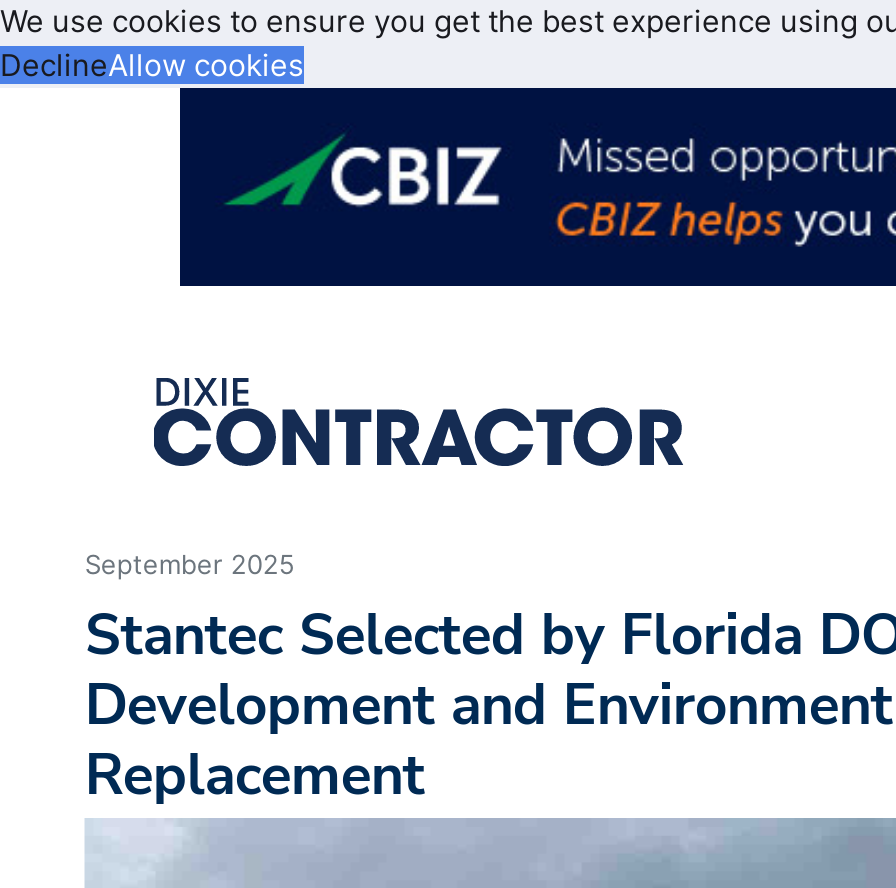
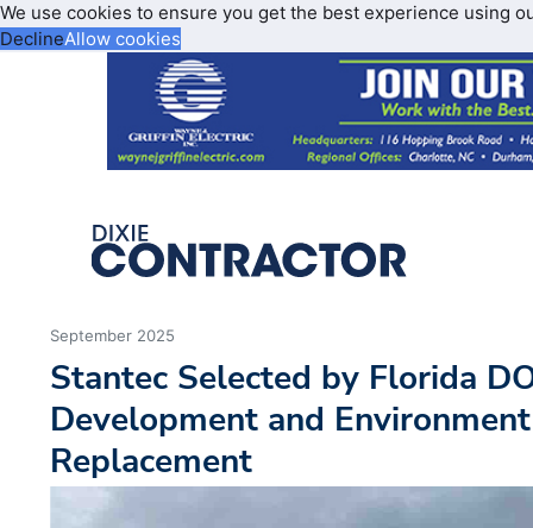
- [image]
+ [image]
